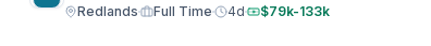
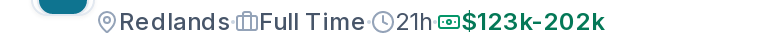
- 4d
- $79k-133k
+ 21h
+ $123k-202k
